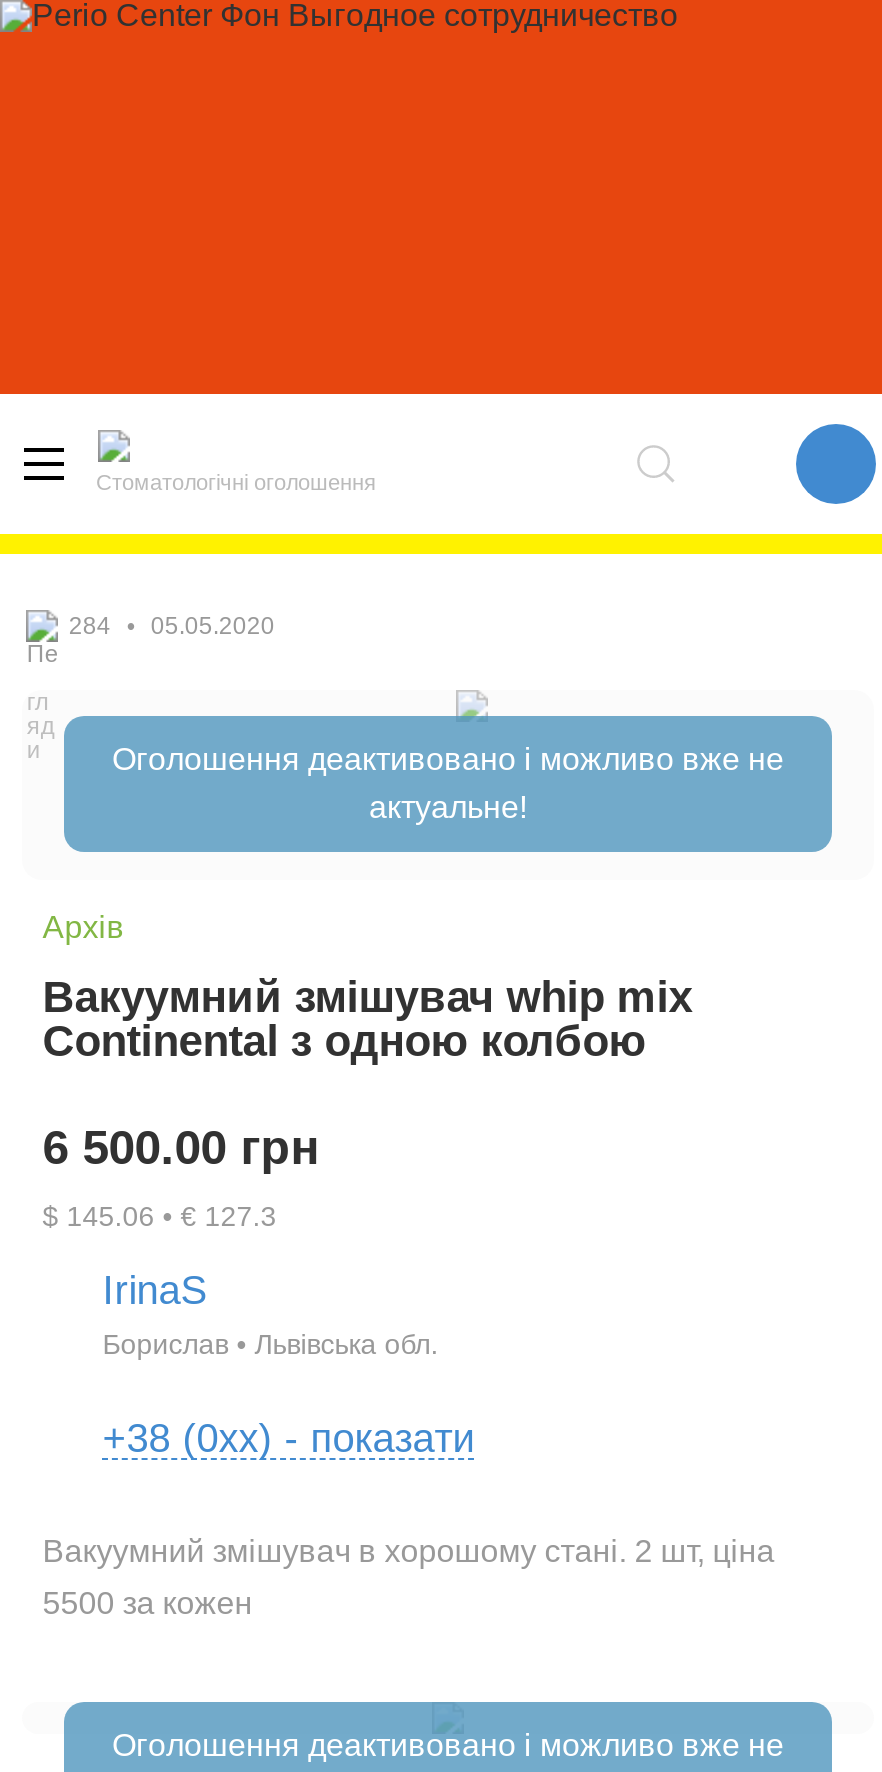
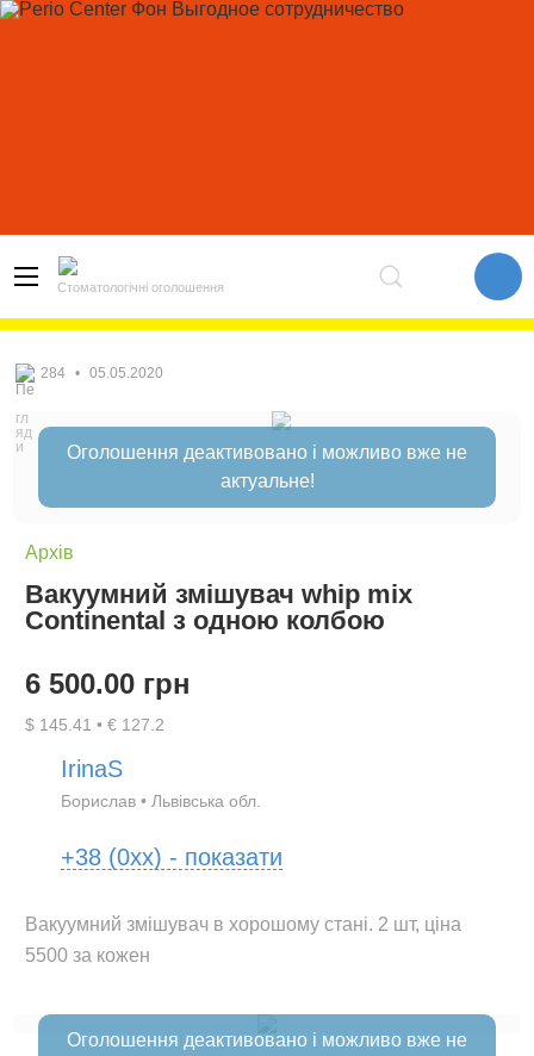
- $ 145.06 • € 127.3
+ $ 145.41 • € 127.2
